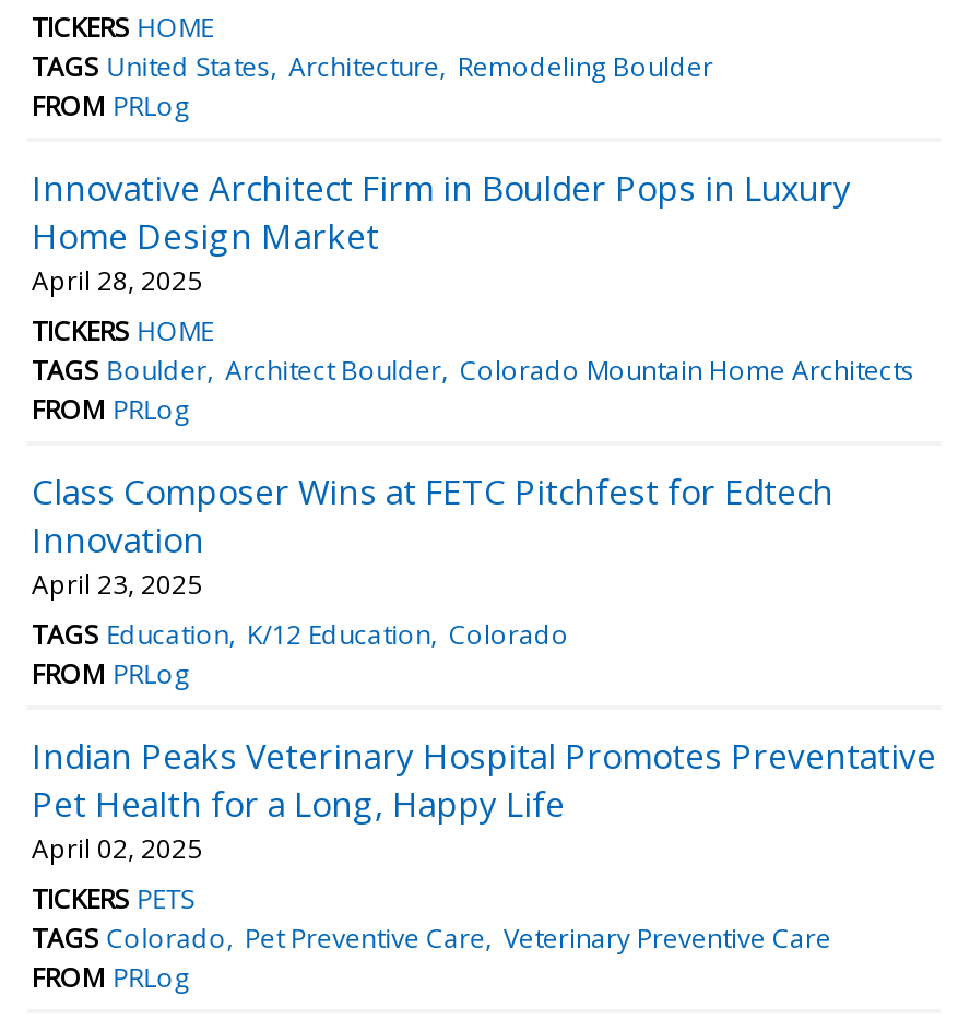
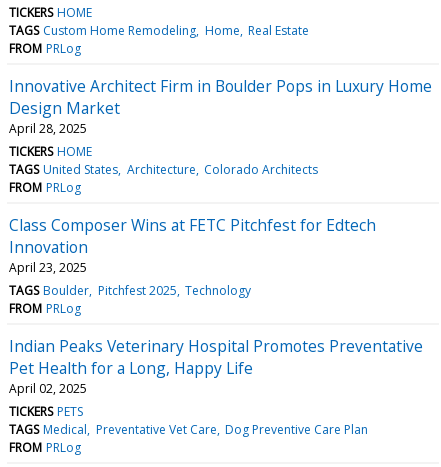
- TAGS United States Architecture Remodeling Boulder
+ TAGS Custom Home Remodeling Home Real Estate

- TAGS Boulder Architect Boulder Colorado Mountain Home Architects
+ TAGS United States Architecture Colorado Architects

- TAGS Education K/12 Education Colorado
+ TAGS Boulder Pitchfest 2025 Technology

- TAGS Colorado Pet Preventive Care Veterinary Preventive Care
+ TAGS Medical Preventative Vet Care Dog Preventive Care Plan
